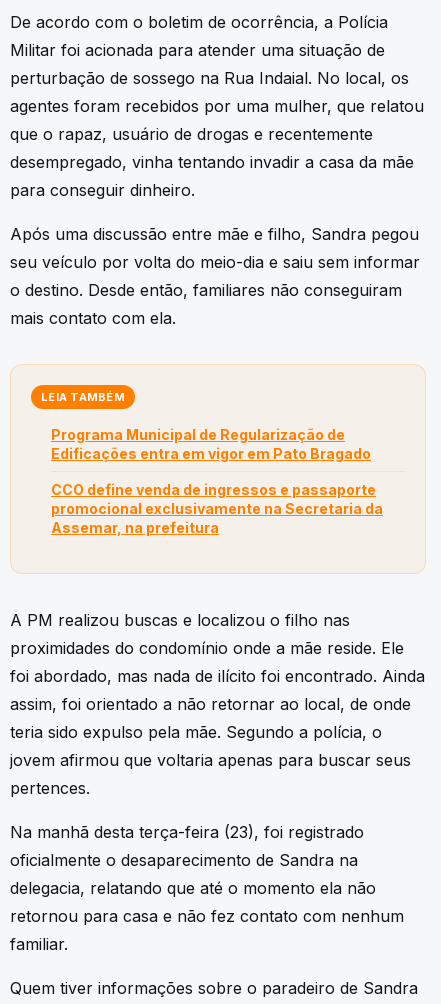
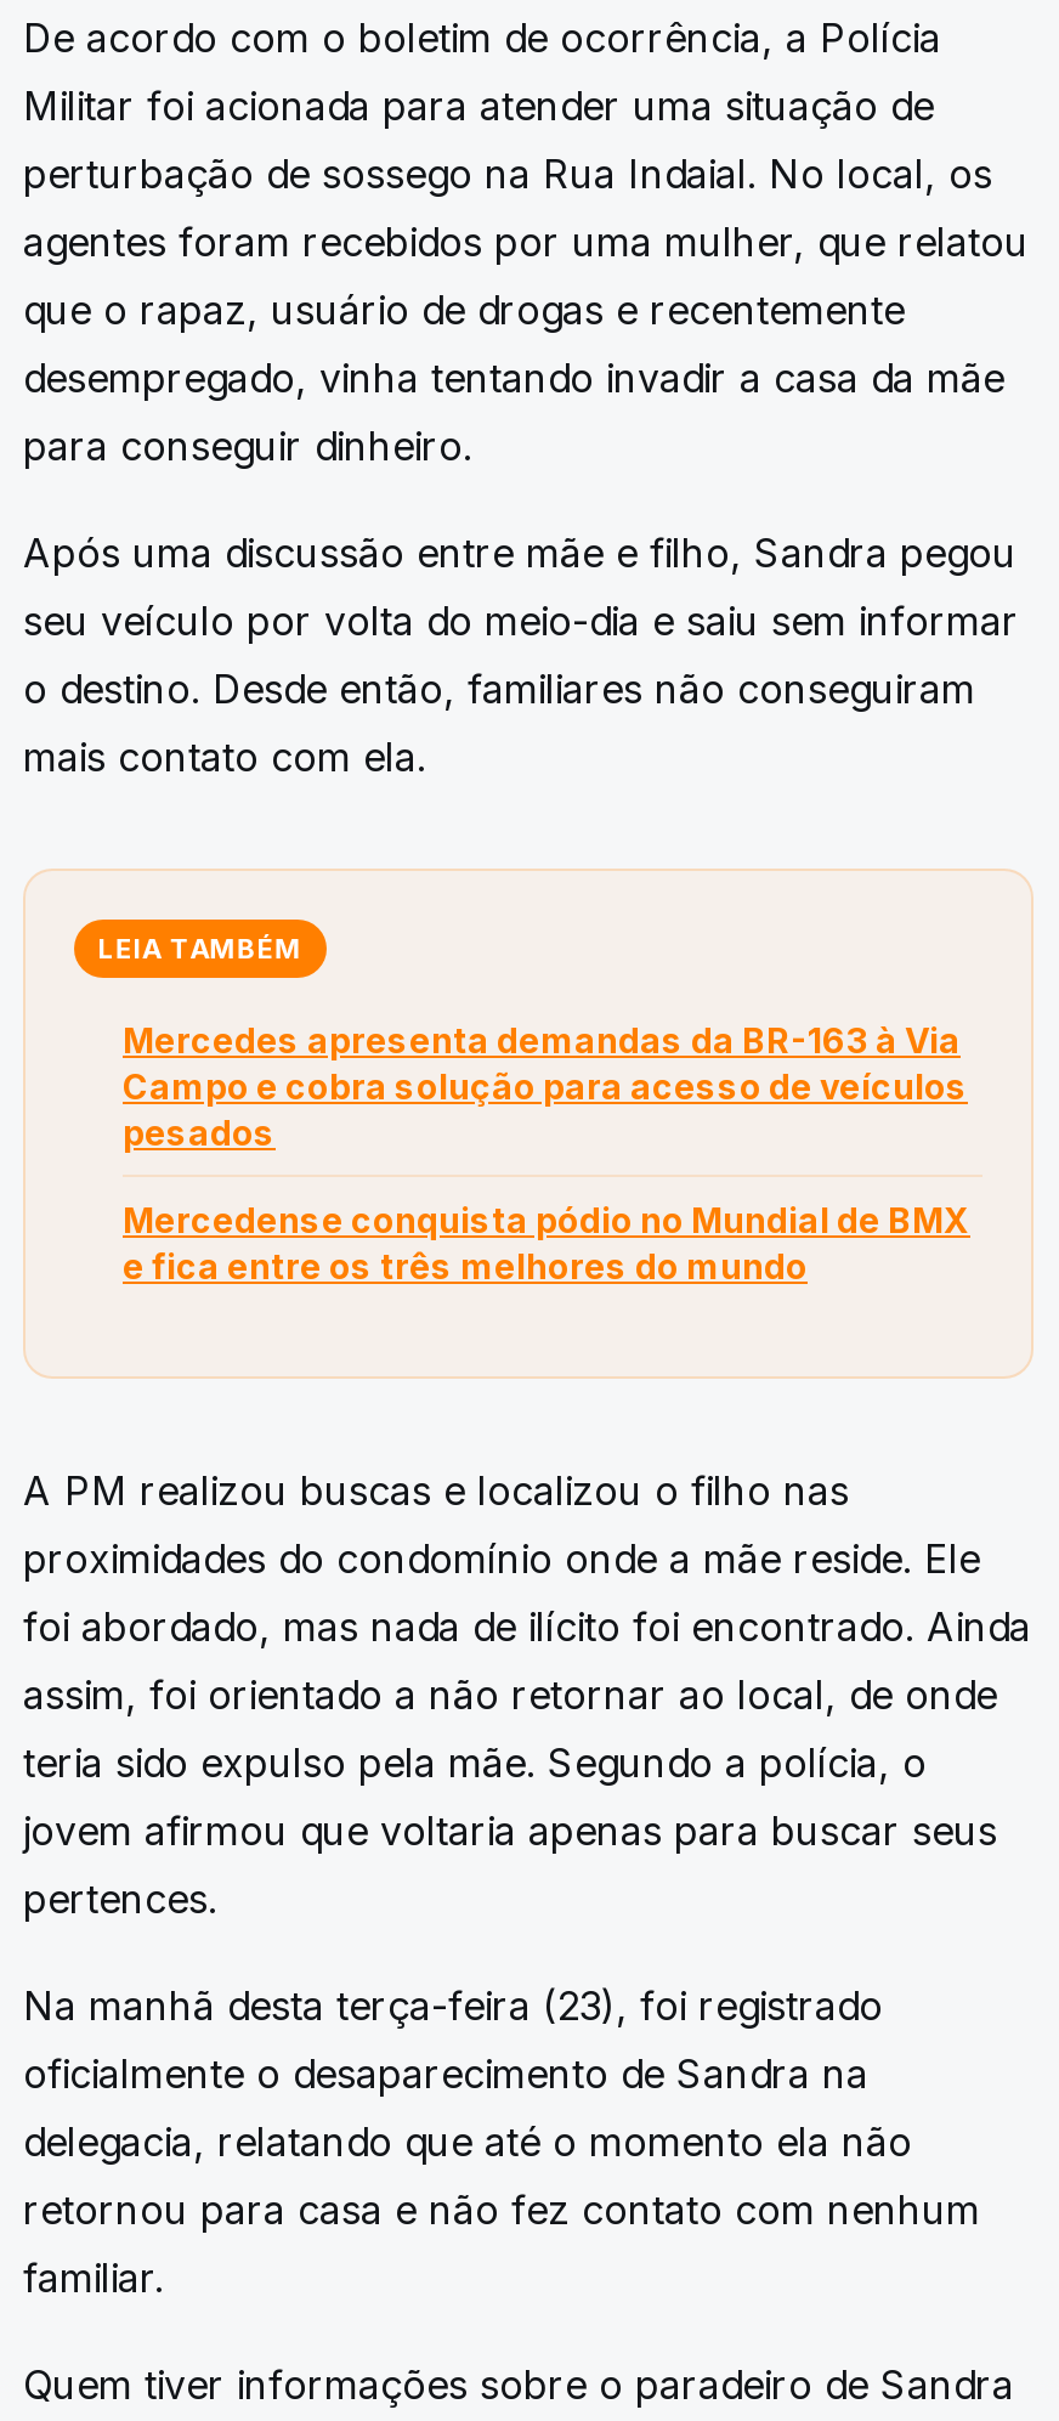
- Programa Municipal de Regularização de
- Edificações entra em vigor em Pato Bragado
+ Mercedes apresenta demandas da BR-163 à Via
+ Campo e cobra solução para acesso de veículos
+ pesados

- CCO define venda de ingressos e passaporte
- promocional exclusivamente na Secretaria da
- Assemar, na prefeitura
+ Mercedense conquista pódio no Mundial de BMX
+ e fica entre os três melhores do mundo
